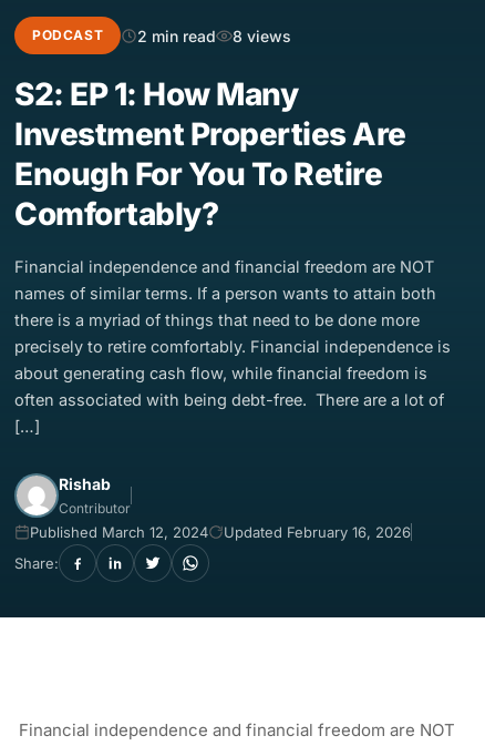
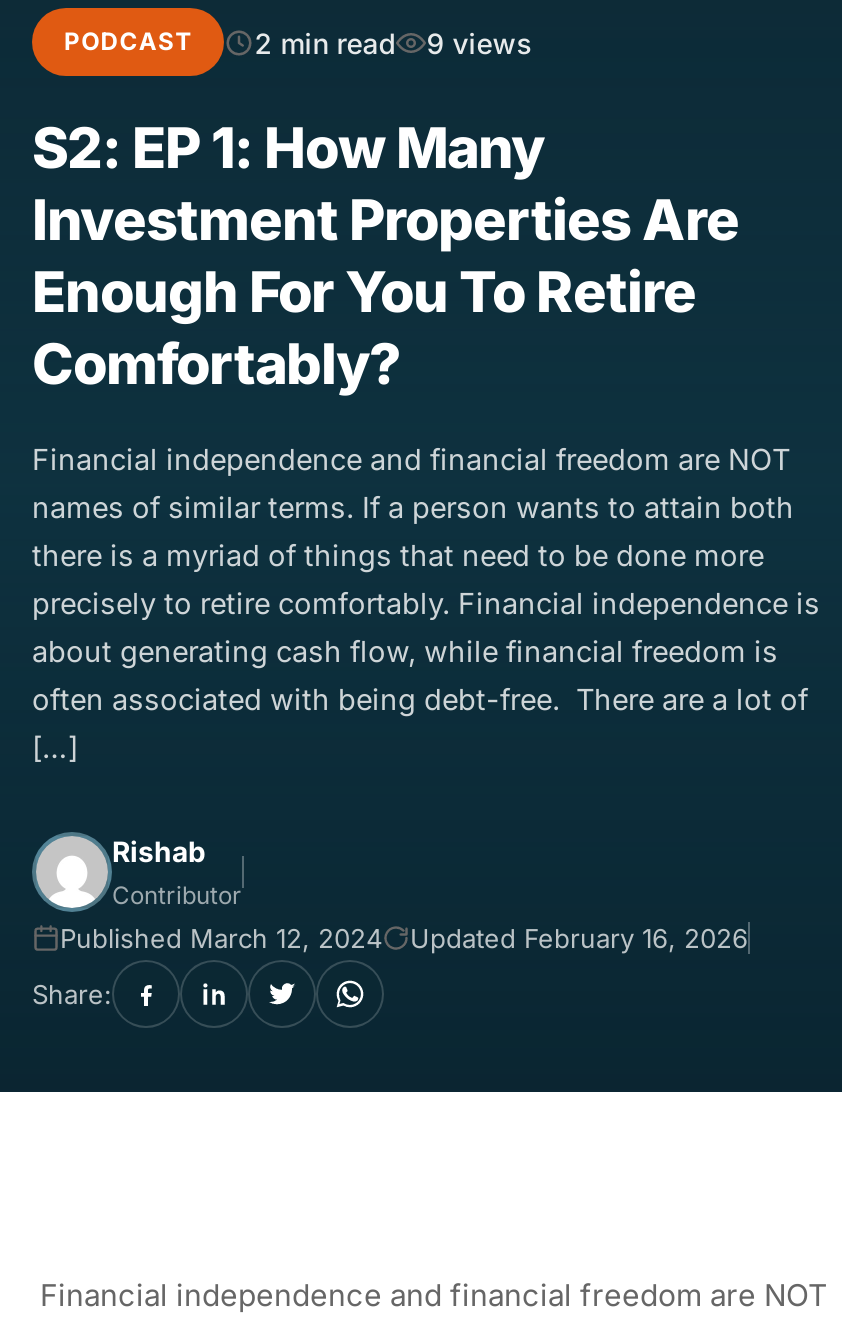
- 2 min read 8 views
+ 2 min read 9 views
